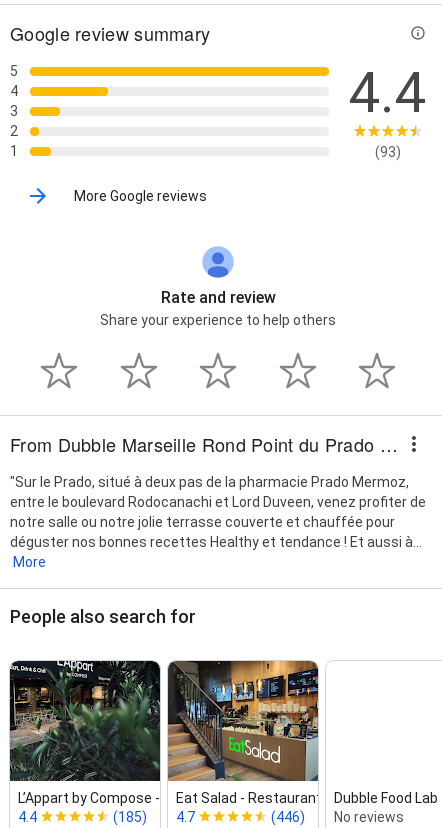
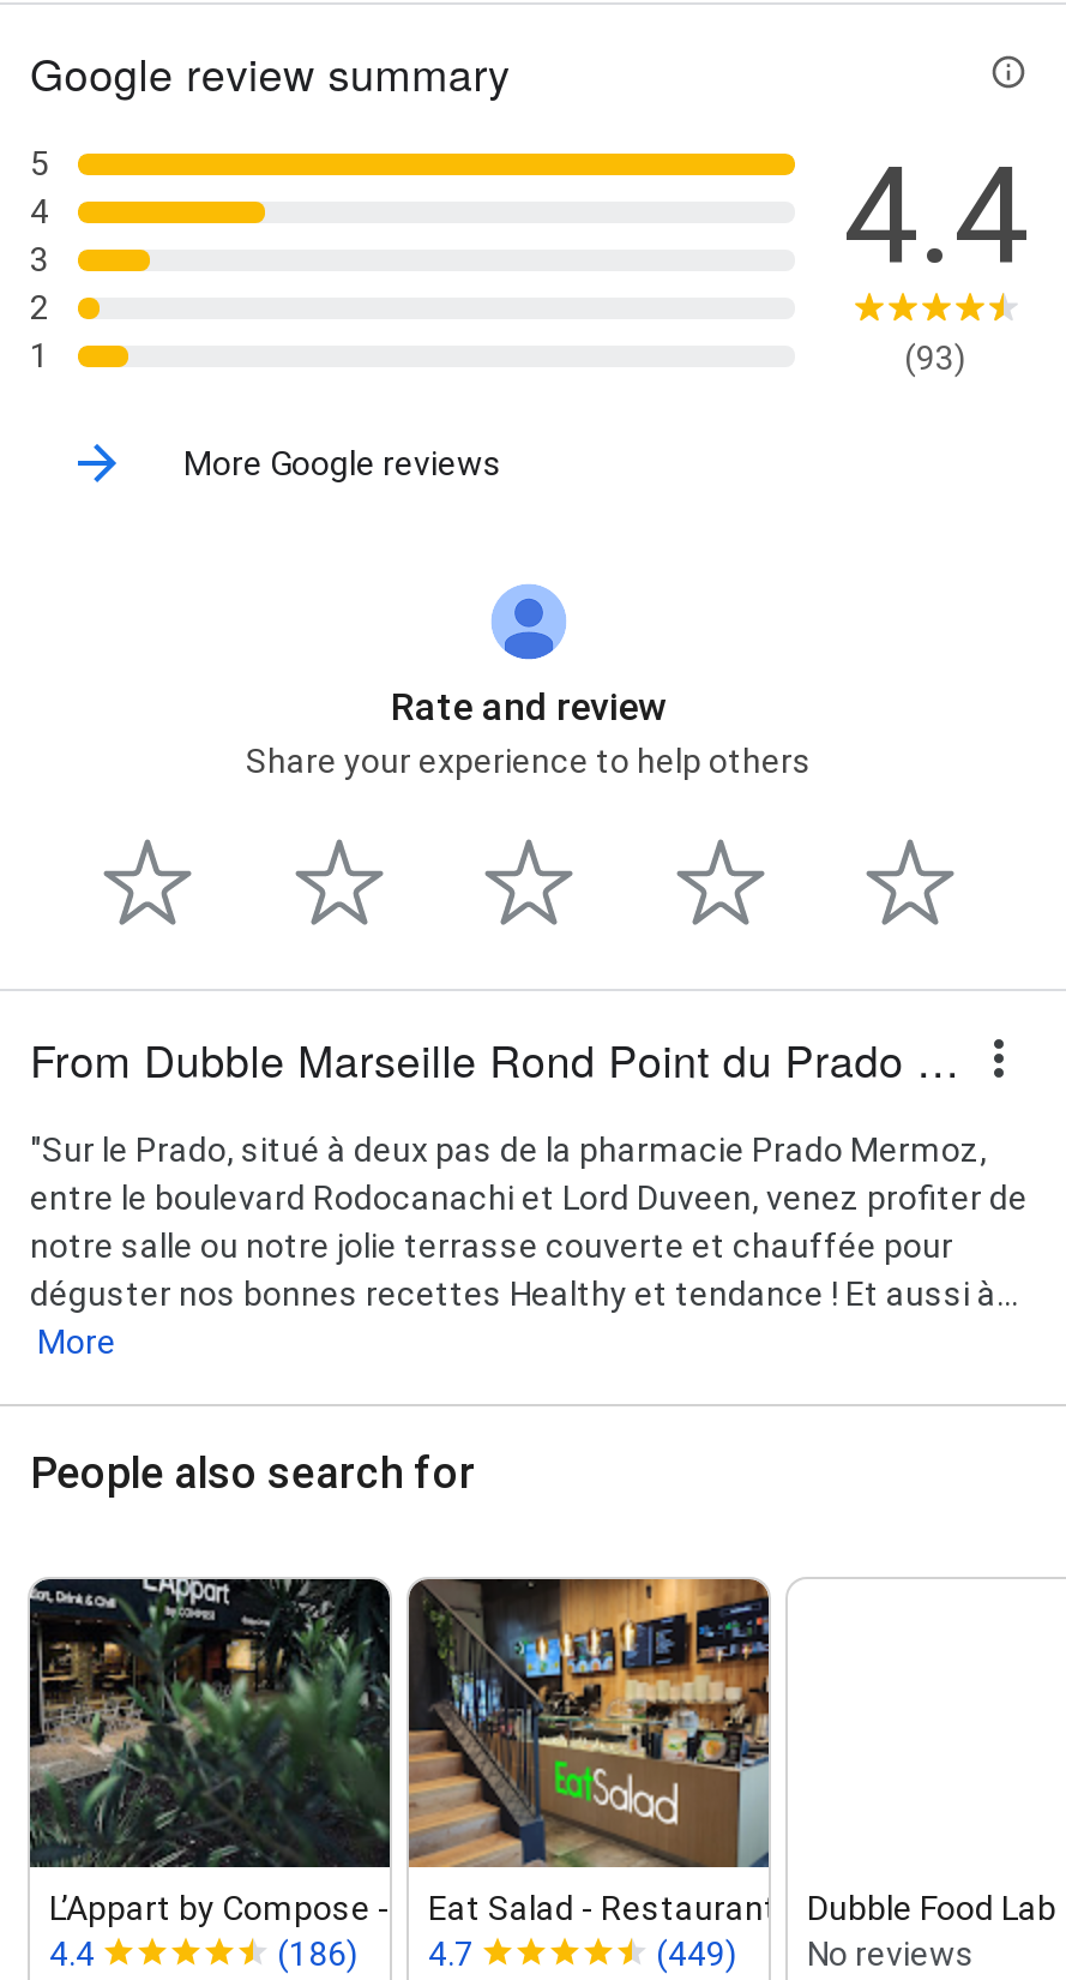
- (185) 4.7
+ (186) 4.7

- (446) No reviews
+ (449) No reviews
